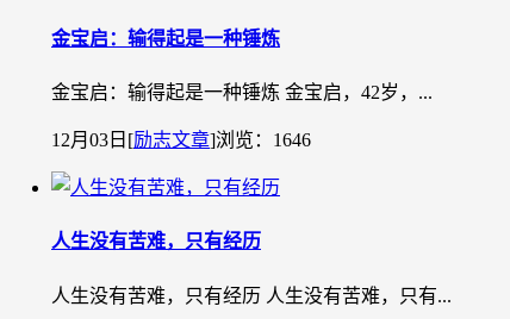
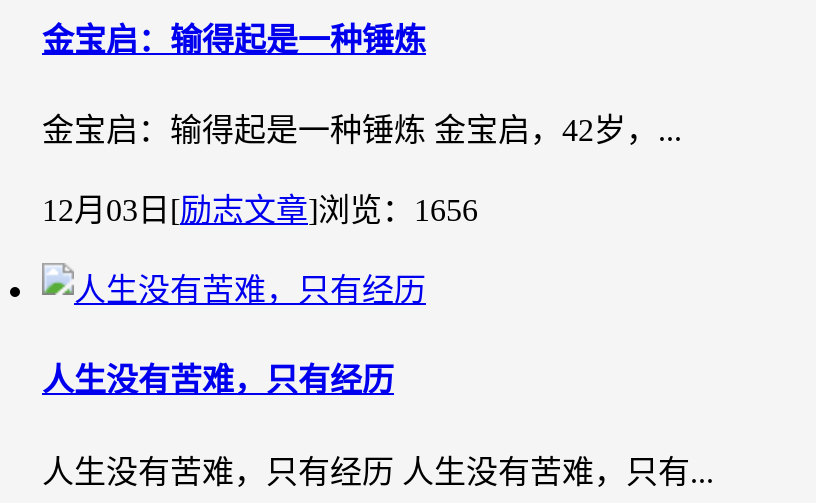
- 12月03日[励志文章]浏览：1646
+ 12月03日[励志文章]浏览：1656
